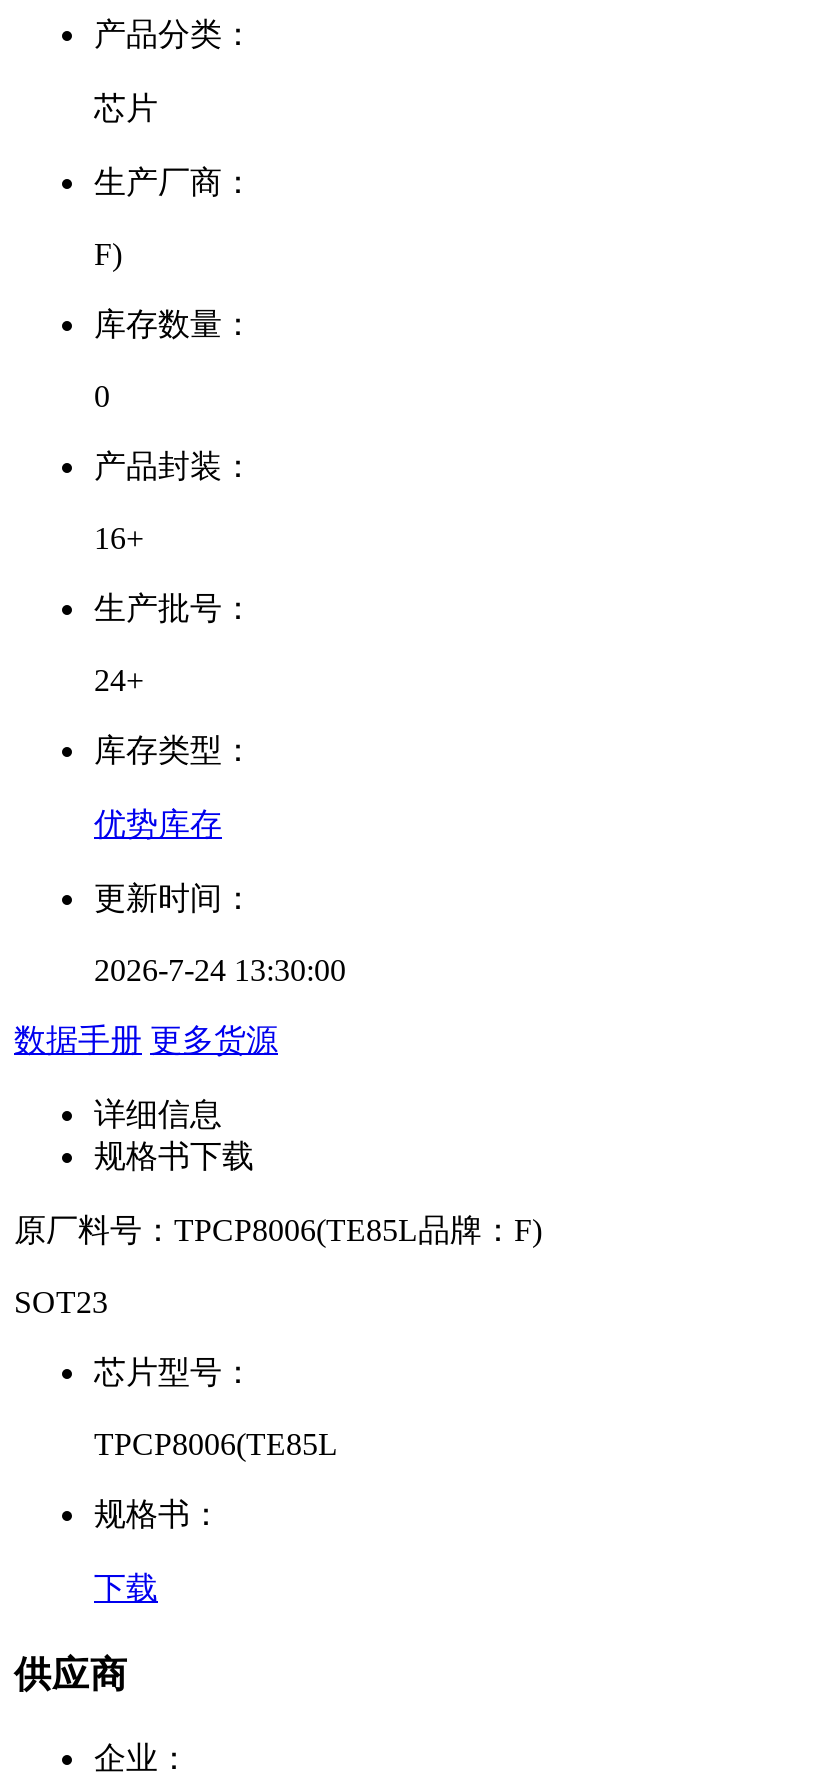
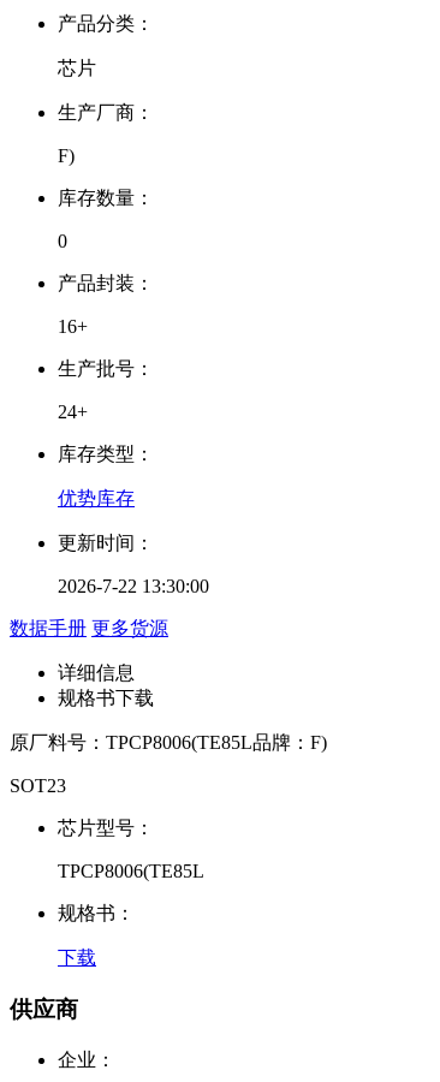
- 2026-7-24 13:30:00
+ 2026-7-22 13:30:00
